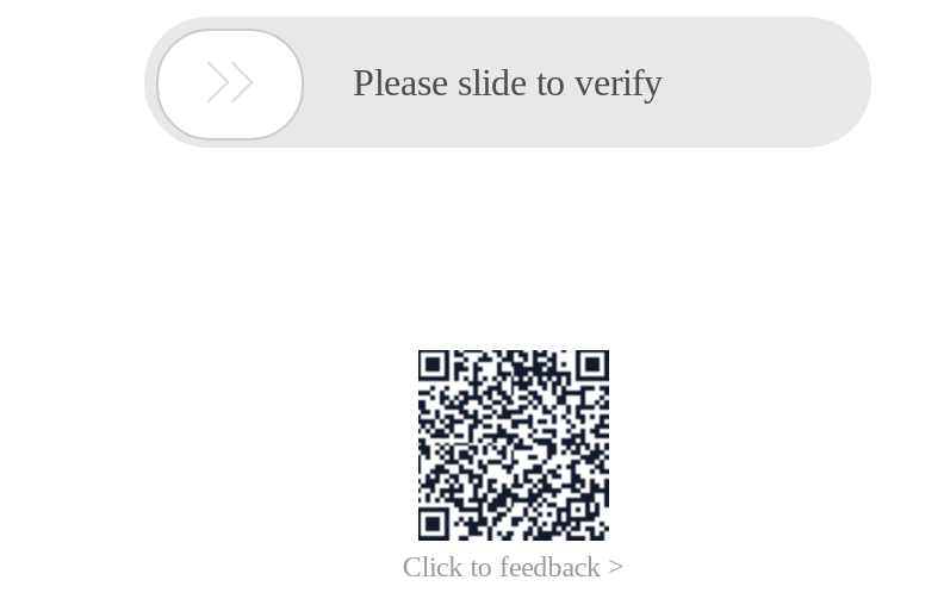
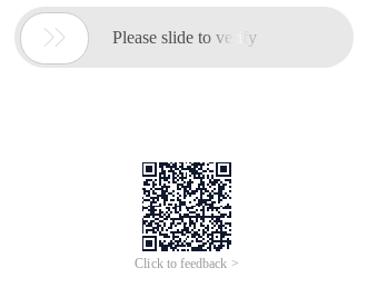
- [image]
+ [image]
